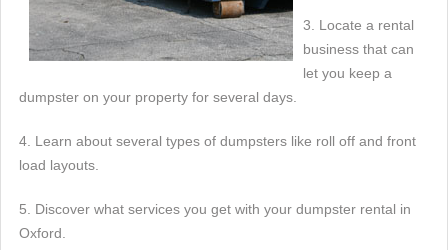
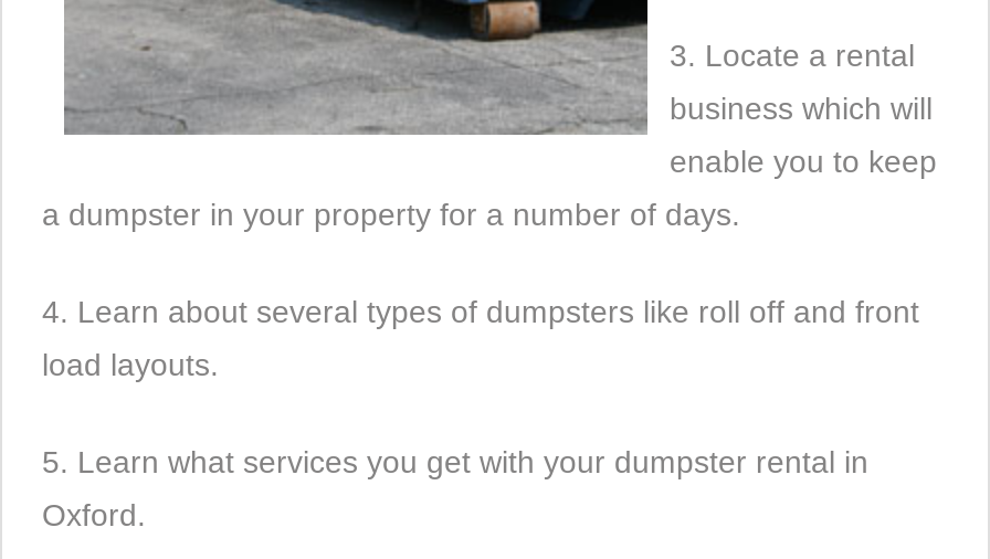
- business that can
+ business which will

- let you keep a
+ enable you to keep

- dumpster on your property for several days.
+ a dumpster in your property for a number of days.

- 5. Discover what services you get with your dumpster rental in
+ 5. Learn what services you get with your dumpster rental in
